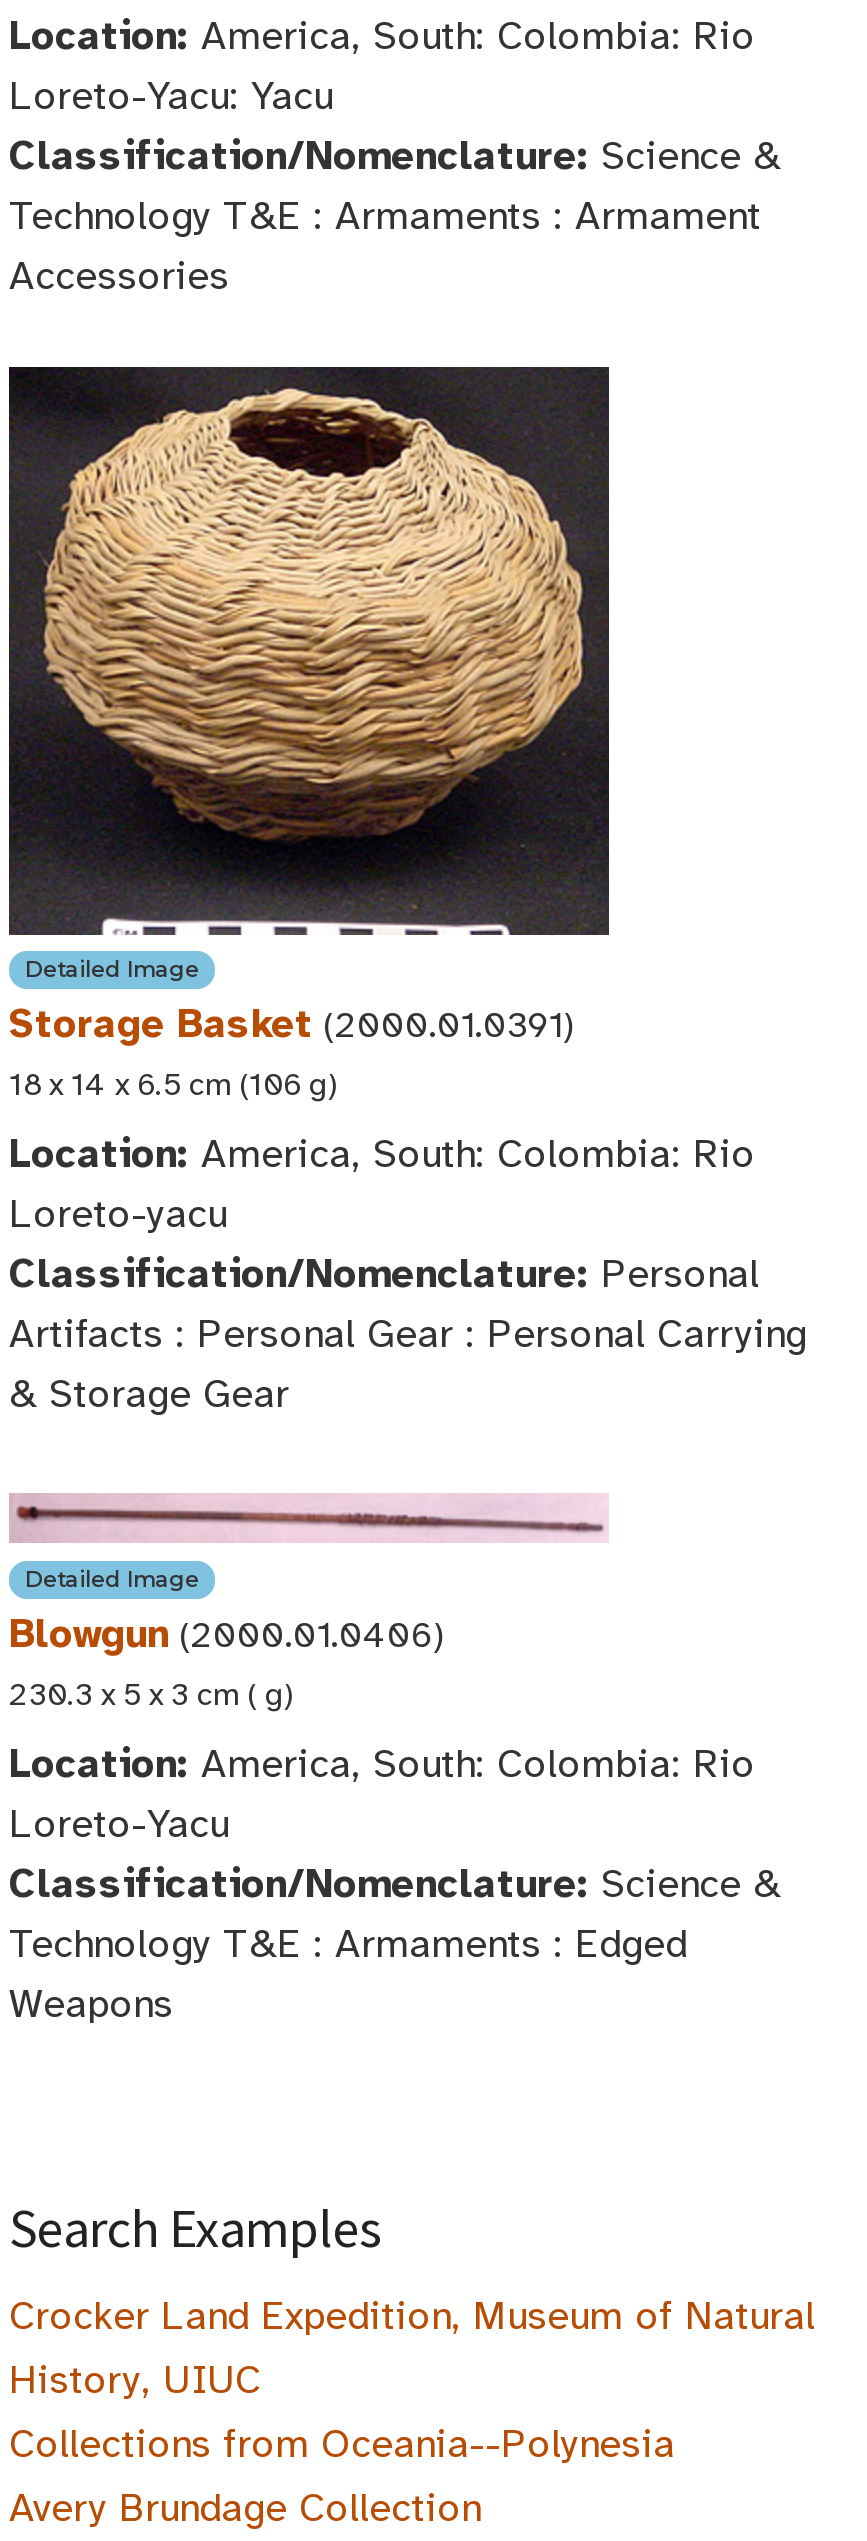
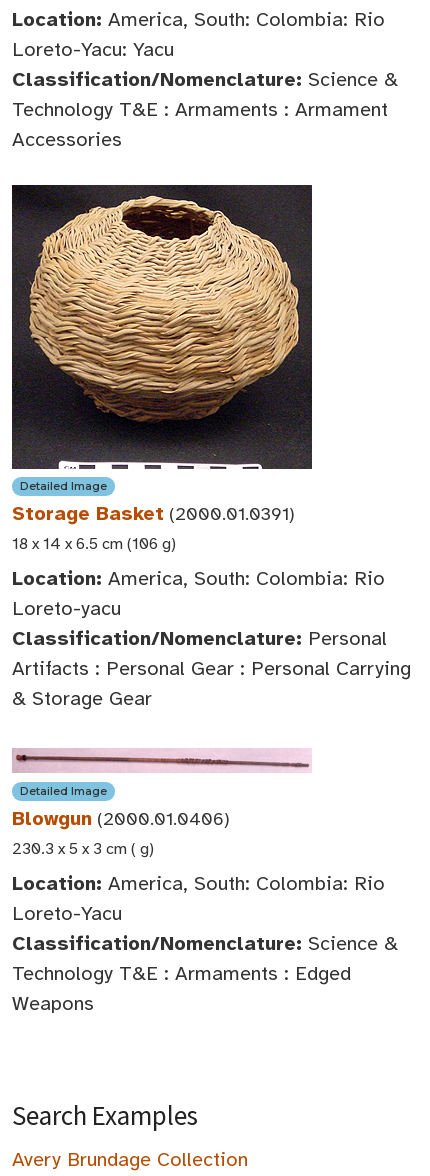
- Crocker Land Expedition, Museum of Natural
- History, UIUC
- Collections from Oceania--Polynesia
